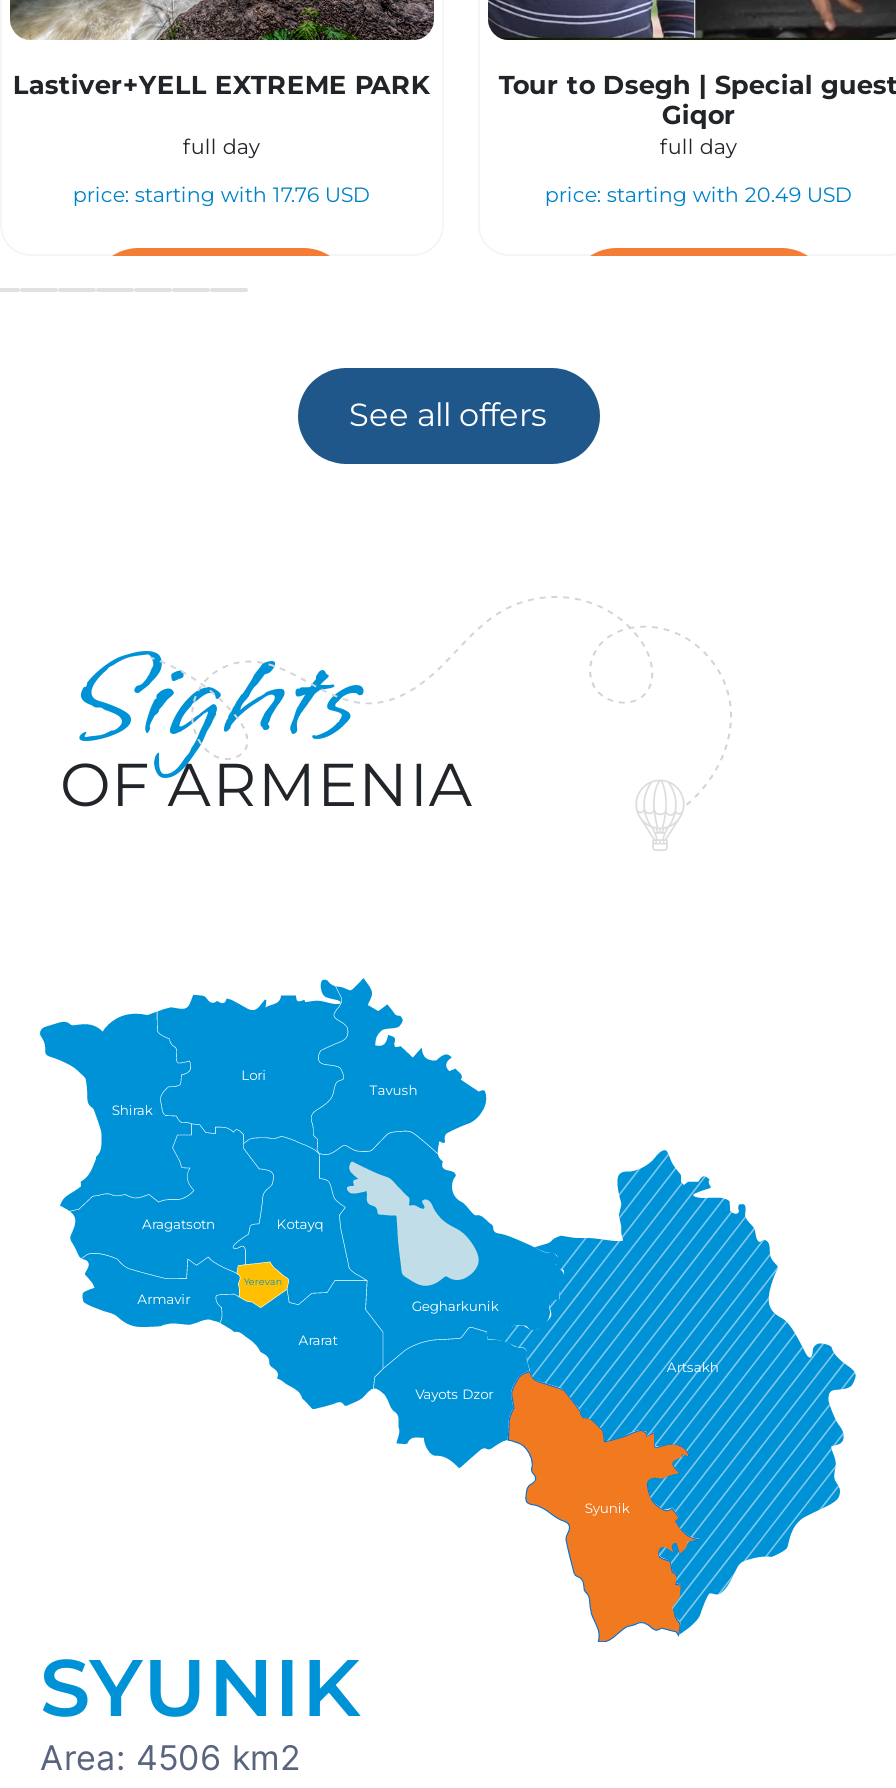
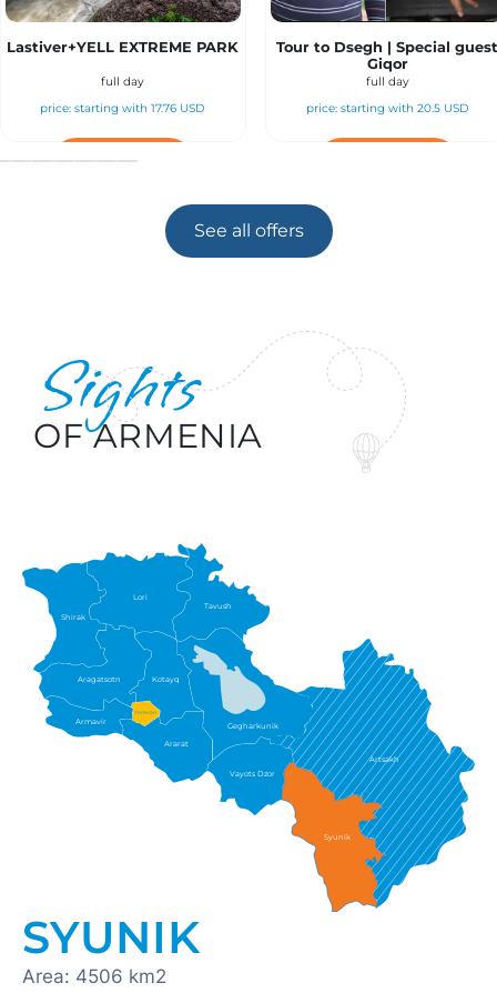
- price: starting with 20.49 USD
+ price: starting with 20.5 USD
